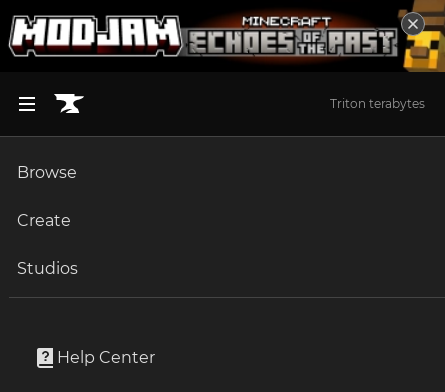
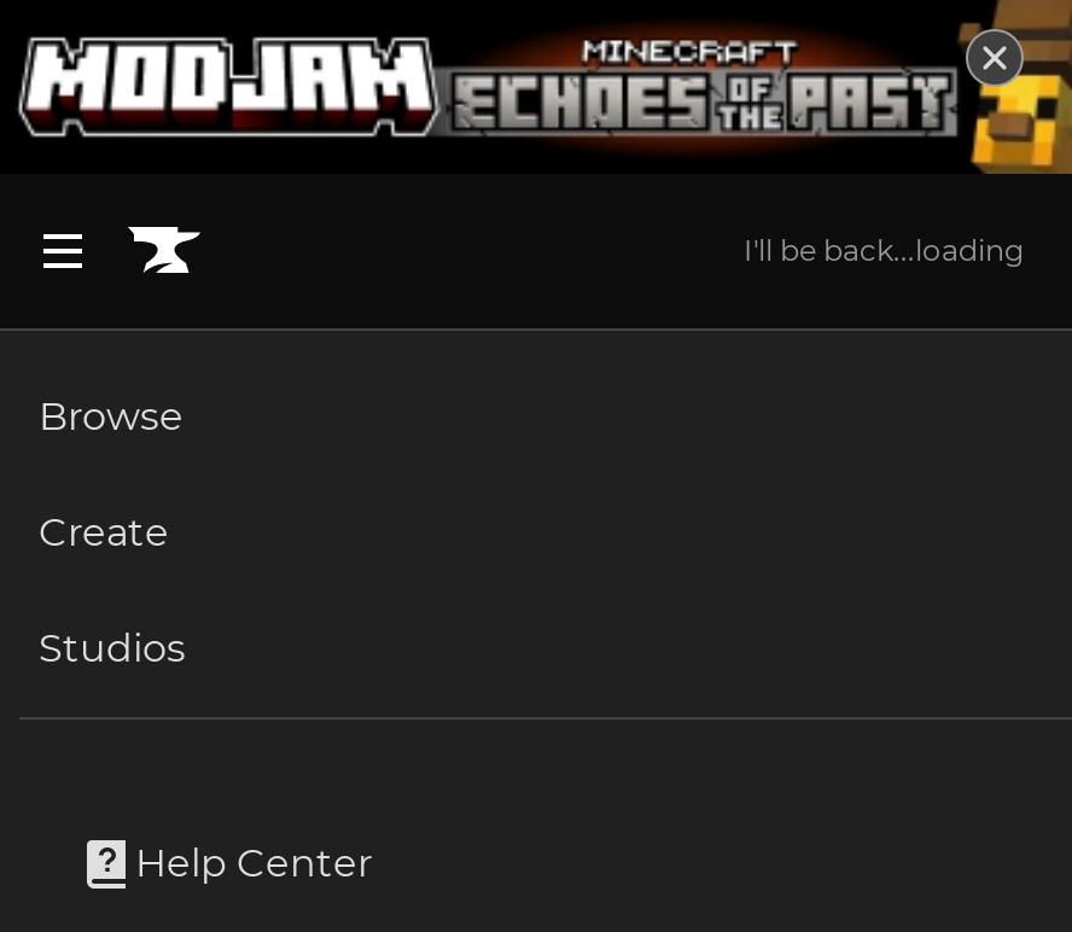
- Triton terabytes
+ I'll be back...loading
